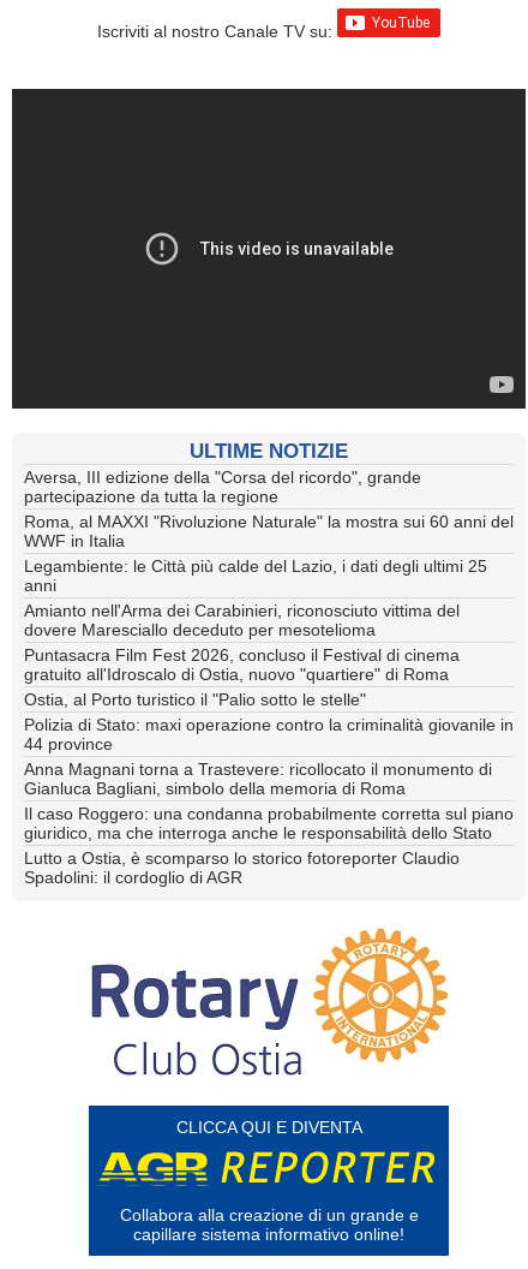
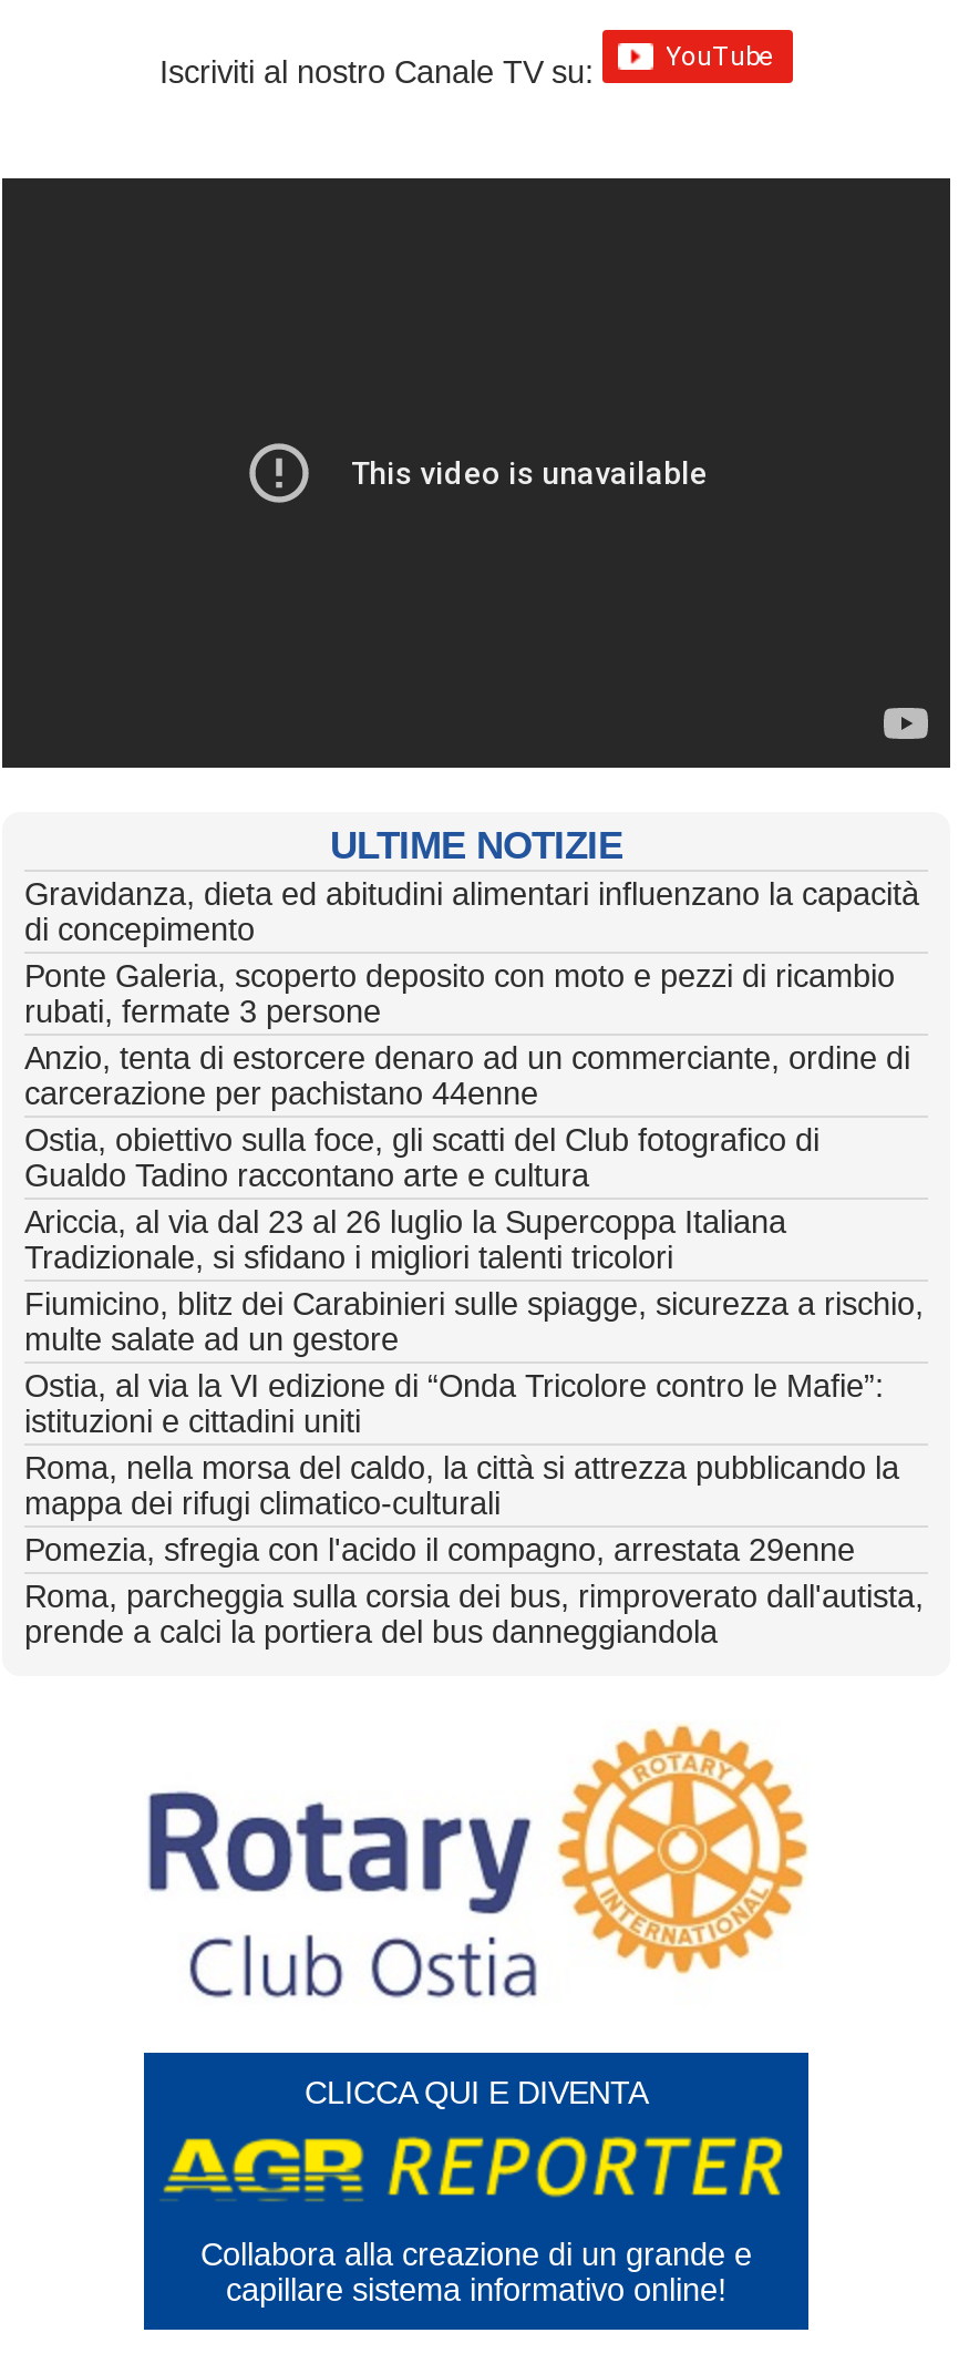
- Aversa, III edizione della "Corsa del ricordo", grande
- partecipazione da tutta la regione
- Roma, al MAXXI "Rivoluzione Naturale" la mostra sui 60 anni del
- WWF in Italia
- Legambiente: le Città più calde del Lazio, i dati degli ultimi 25
- anni
- Amianto nell'Arma dei Carabinieri, riconosciuto vittima del
- dovere Maresciallo deceduto per mesotelioma
- Puntasacra Film Fest 2026, concluso il Festival di cinema
- gratuito all'Idroscalo di Ostia, nuovo "quartiere" di Roma
- Ostia, al Porto turistico il "Palio sotto le stelle"
- Polizia di Stato: maxi operazione contro la criminalità giovanile in
- 44 province
- Anna Magnani torna a Trastevere: ricollocato il monumento di
- Gianluca Bagliani, simbolo della memoria di Roma
- Il caso Roggero: una condanna probabilmente corretta sul piano
- giuridico, ma che interroga anche le responsabilità dello Stato
- Lutto a Ostia, è scomparso lo storico fotoreporter Claudio
- Spadolini: il cordoglio di AGR
+ Gravidanza, dieta ed abitudini alimentari influenzano la capacità
+ di concepimento
+ Ponte Galeria, scoperto deposito con moto e pezzi di ricambio
+ rubati, fermate 3 persone
+ Anzio, tenta di estorcere denaro ad un commerciante, ordine di
+ carcerazione per pachistano 44enne
+ Ostia, obiettivo sulla foce, gli scatti del Club fotografico di
+ Gualdo Tadino raccontano arte e cultura
+ Ariccia, al via dal 23 al 26 luglio la Supercoppa Italiana
+ Tradizionale, si sfidano i migliori talenti tricolori
+ Fiumicino, blitz dei Carabinieri sulle spiagge, sicurezza a rischio,
+ multe salate ad un gestore
+ Ostia, al via la VI edizione di “Onda Tricolore contro le Mafie”:
+ istituzioni e cittadini uniti
+ Roma, nella morsa del caldo, la città si attrezza pubblicando la
+ mappa dei rifugi climatico-culturali
+ Pomezia, sfregia con l'acido il compagno, arrestata 29enne
+ Roma, parcheggia sulla corsia dei bus, rimproverato dall'autista,
+ prende a calci la portiera del bus danneggiandola
